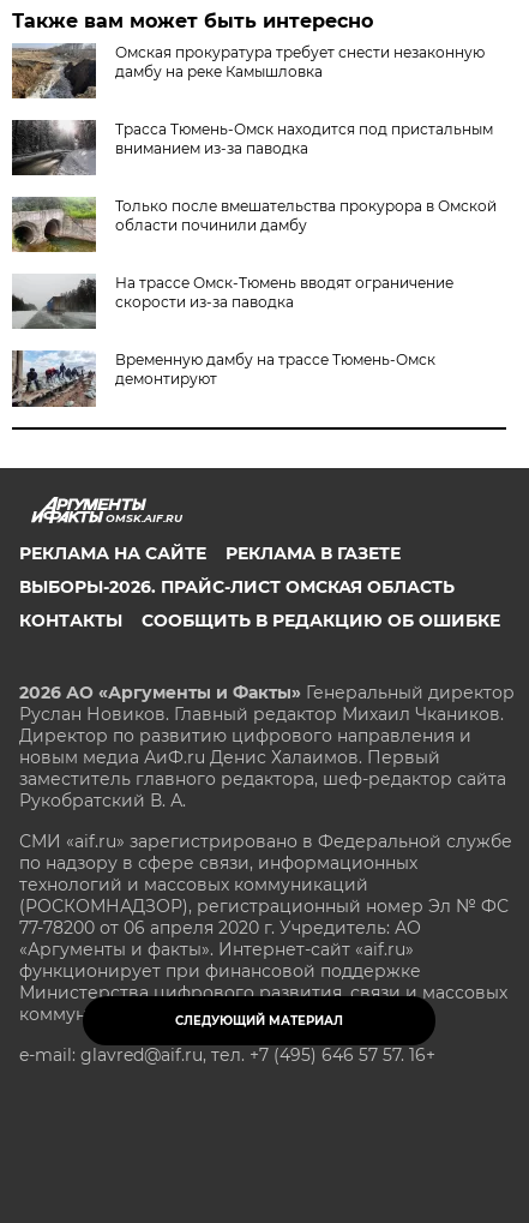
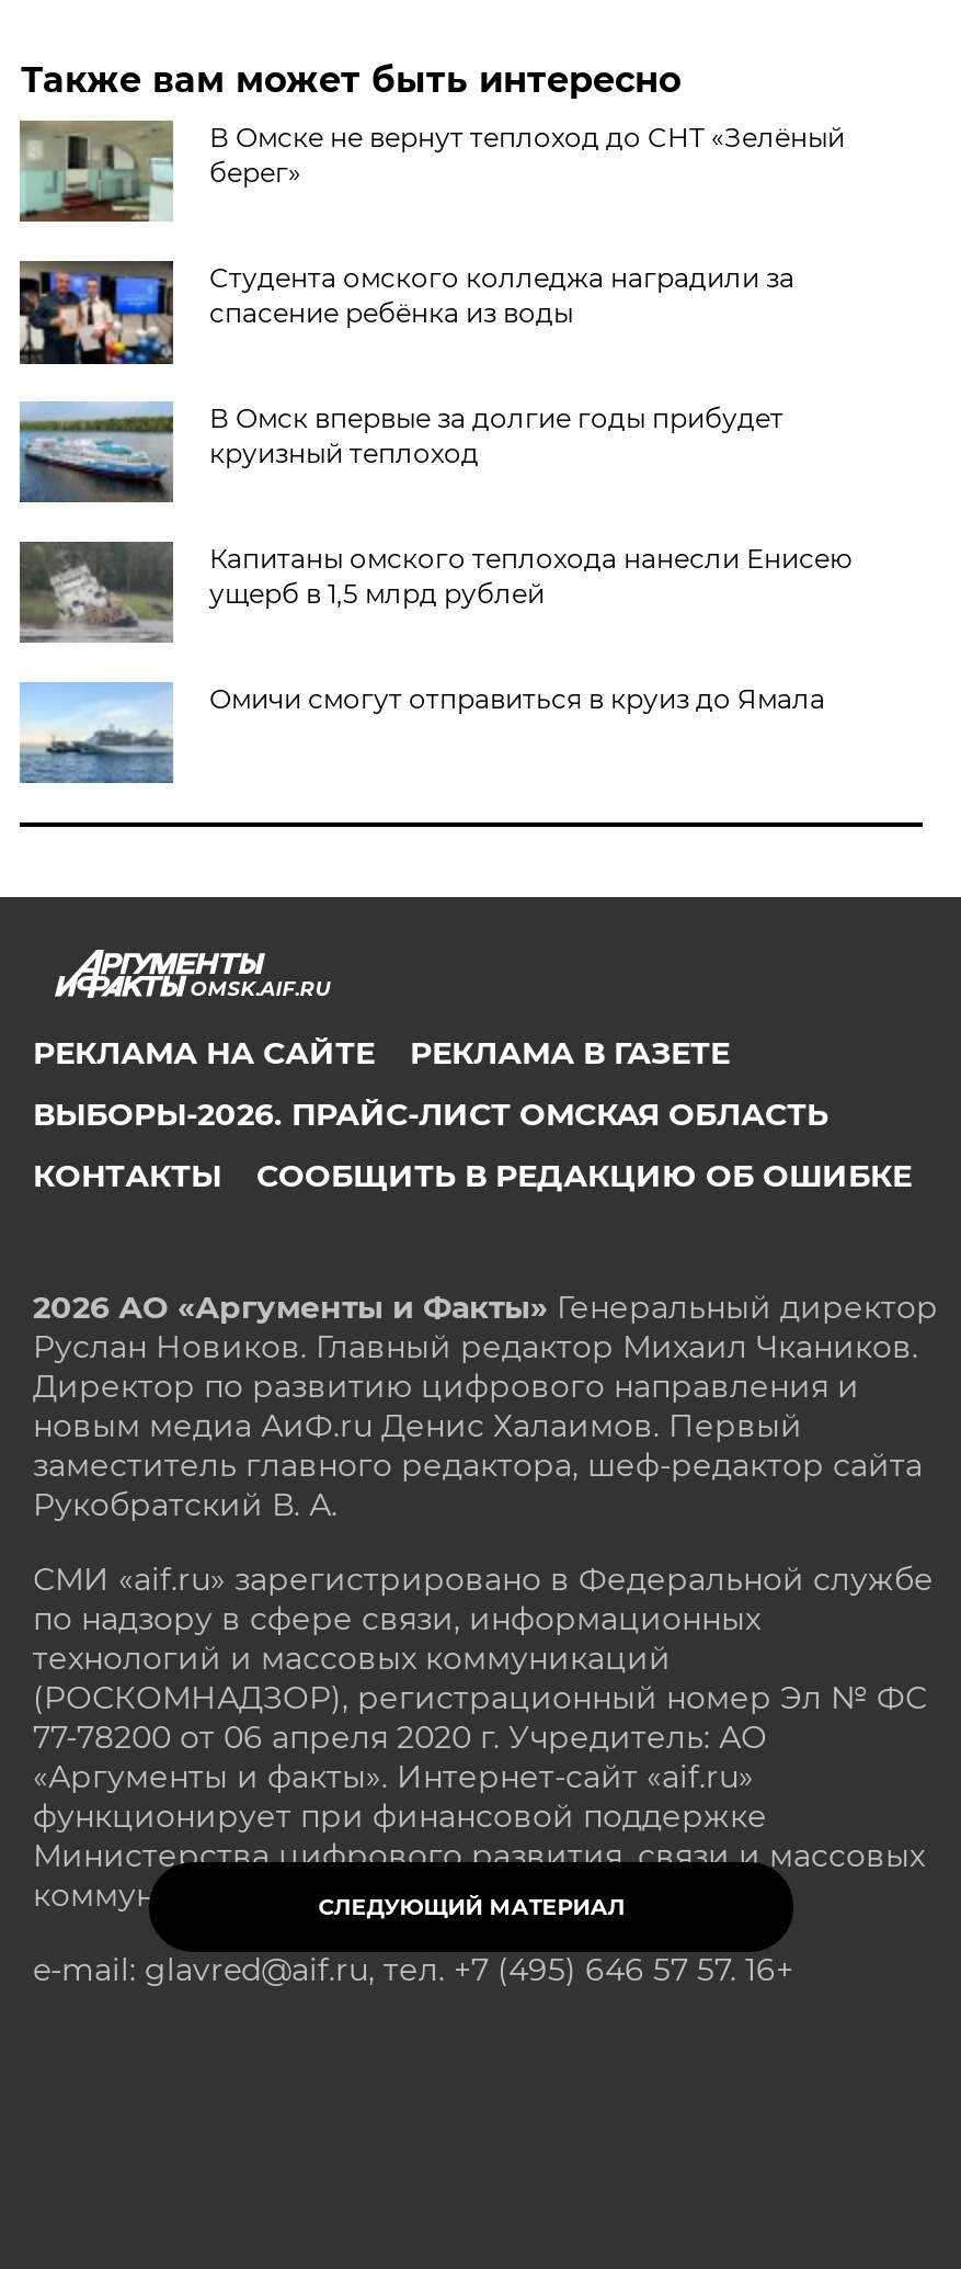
- [image]
- Омская прокуратура требует снести незаконную
- дамбу на реке Камышловка
+ [image]
+ В Омске не вернут теплоход до СНТ «Зелёный
+ берег»

- [image]
- Трасса Тюмень-Омск находится под пристальным
- вниманием из-за паводка
+ [image]
+ Студента омского колледжа наградили за
+ спасение ребёнка из воды

- [image]
- Только после вмешательства прокурора в Омской
- области починили дамбу
+ [image]
+ В Омск впервые за долгие годы прибудет
+ круизный теплоход

- [image]
- На трассе Омск-Тюмень вводят ограничение
- скорости из-за паводка
+ [image]
+ Капитаны омского теплохода нанесли Енисею
+ ущерб в 1,5 млрд рублей

- [image]
- Временную дамбу на трассе Тюмень-Омск
- демонтируют
+ [image]
+ Омичи смогут отправиться в круиз до Ямала
